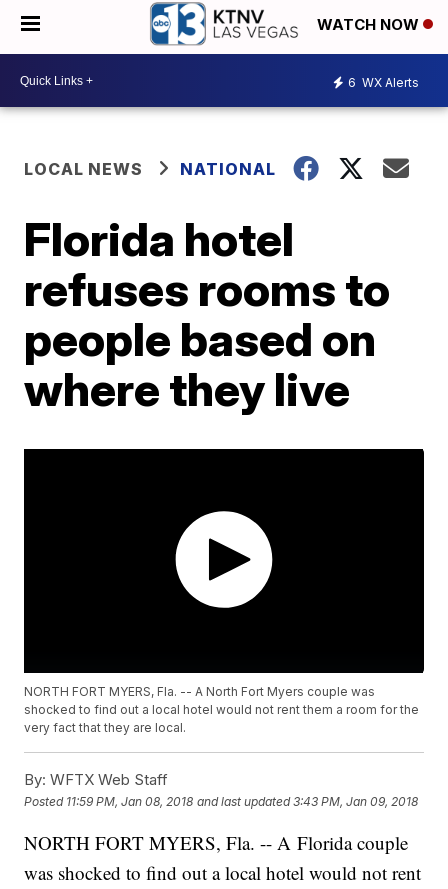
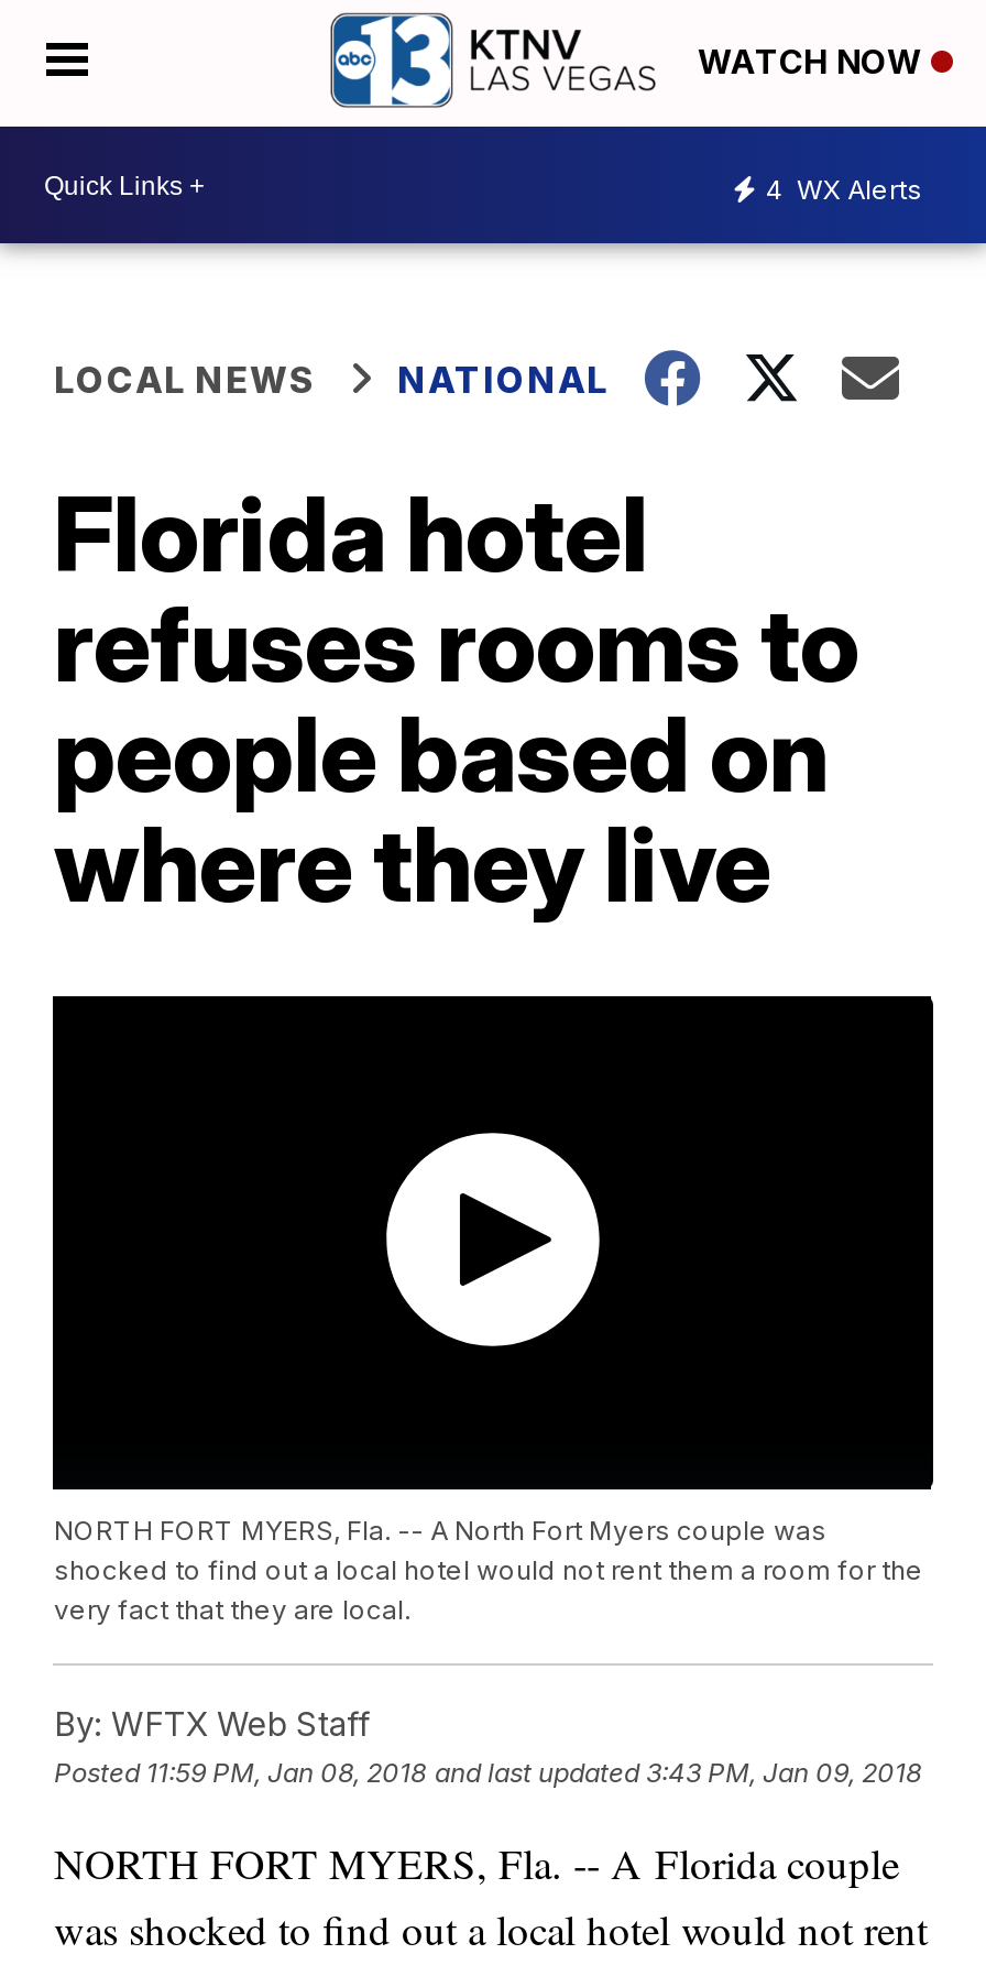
- 6 WX Alerts
+ 4 WX Alerts
